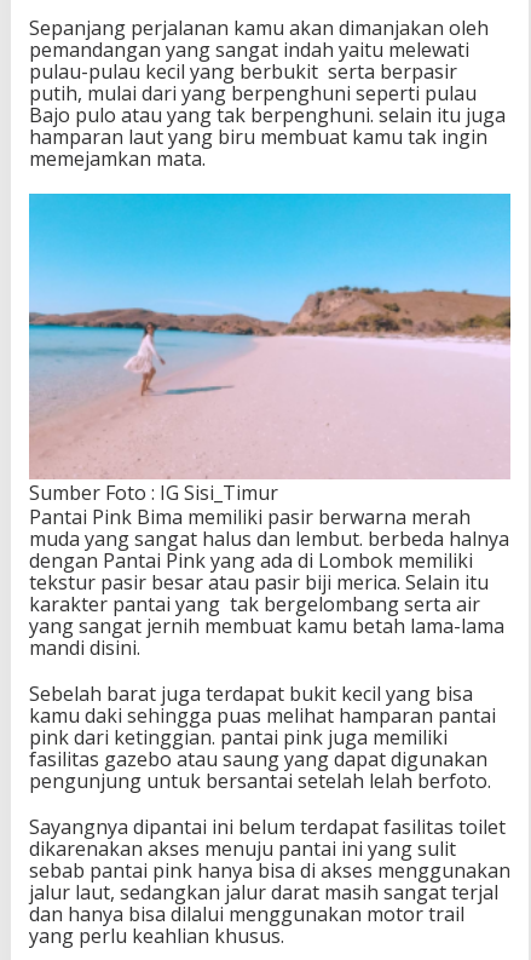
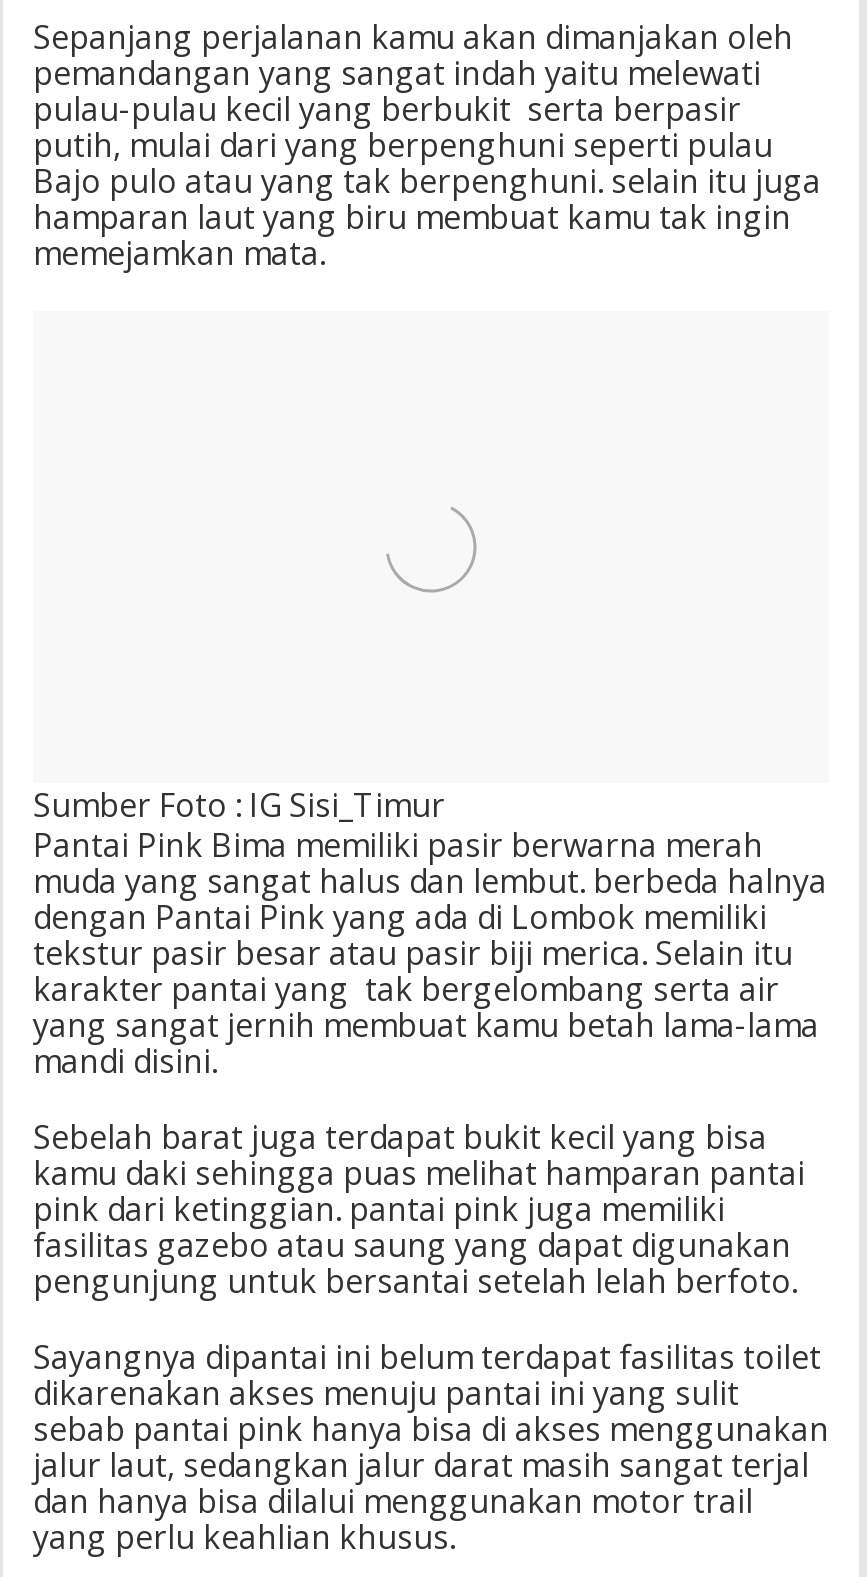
- [image]
